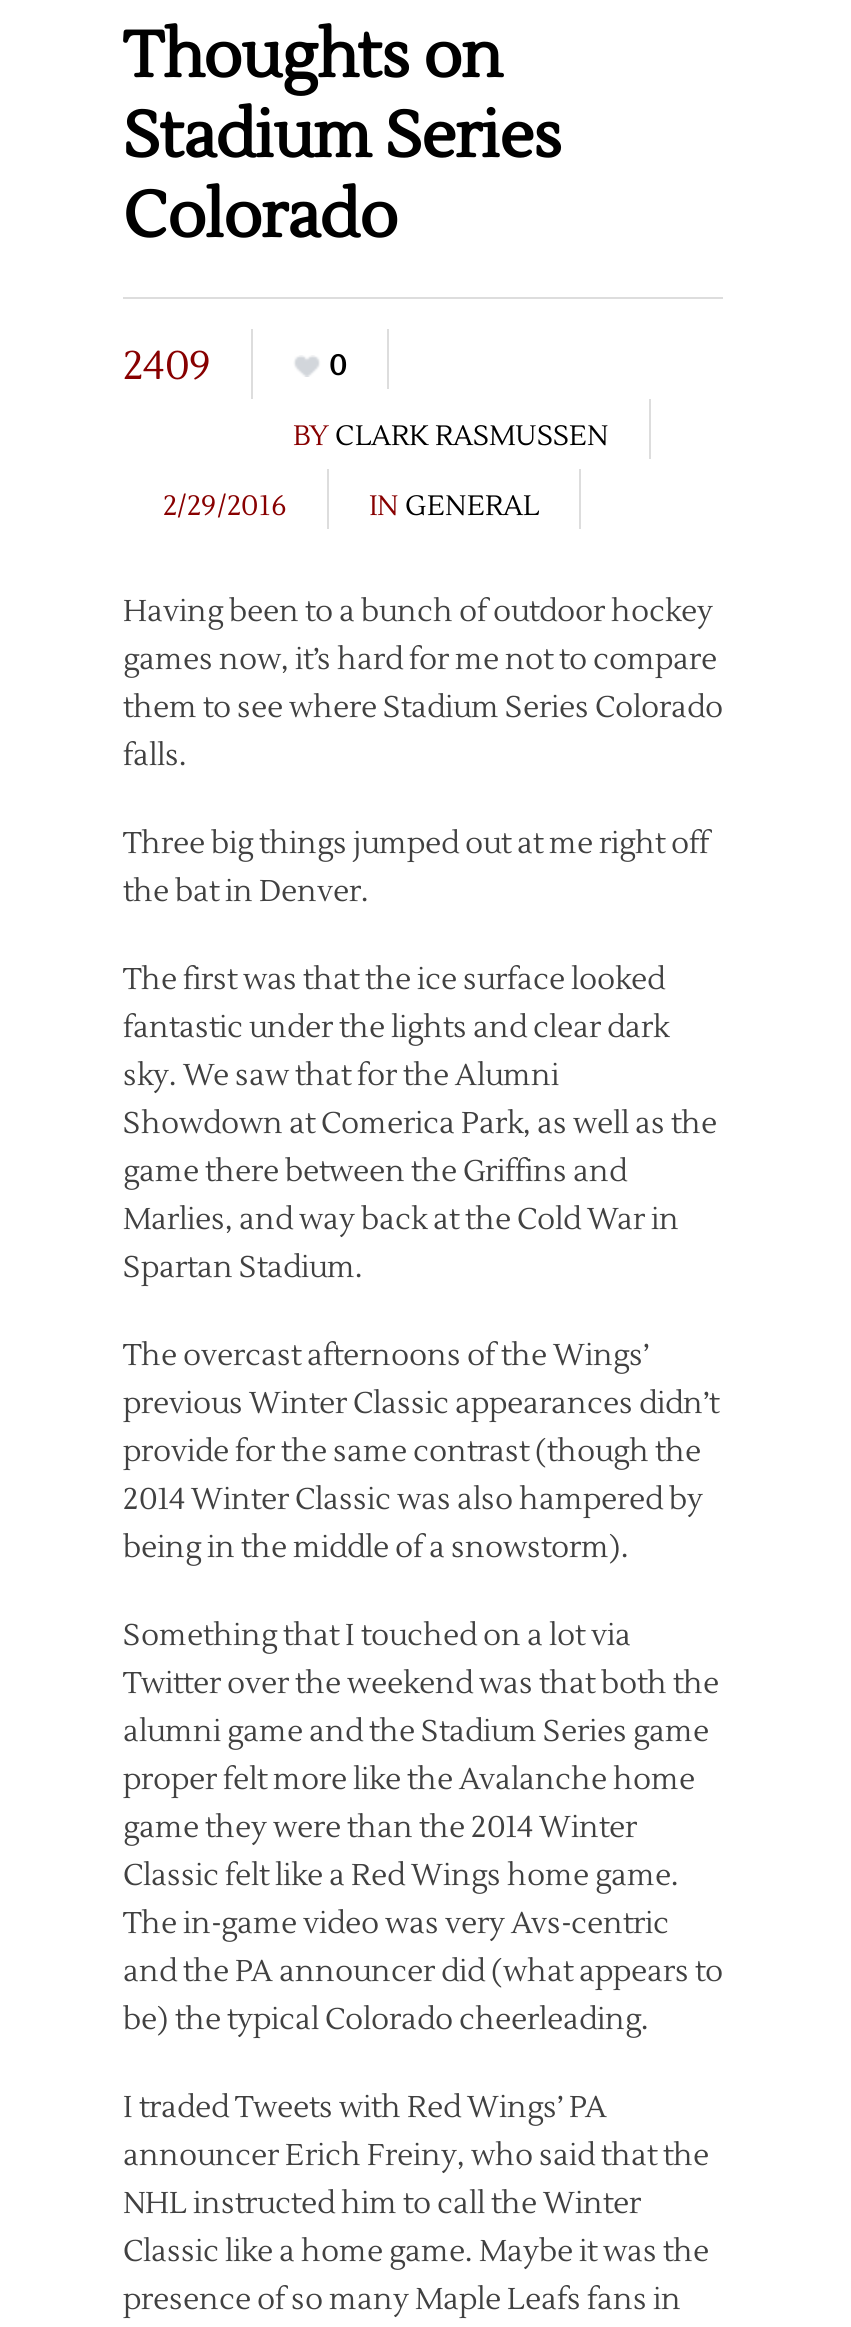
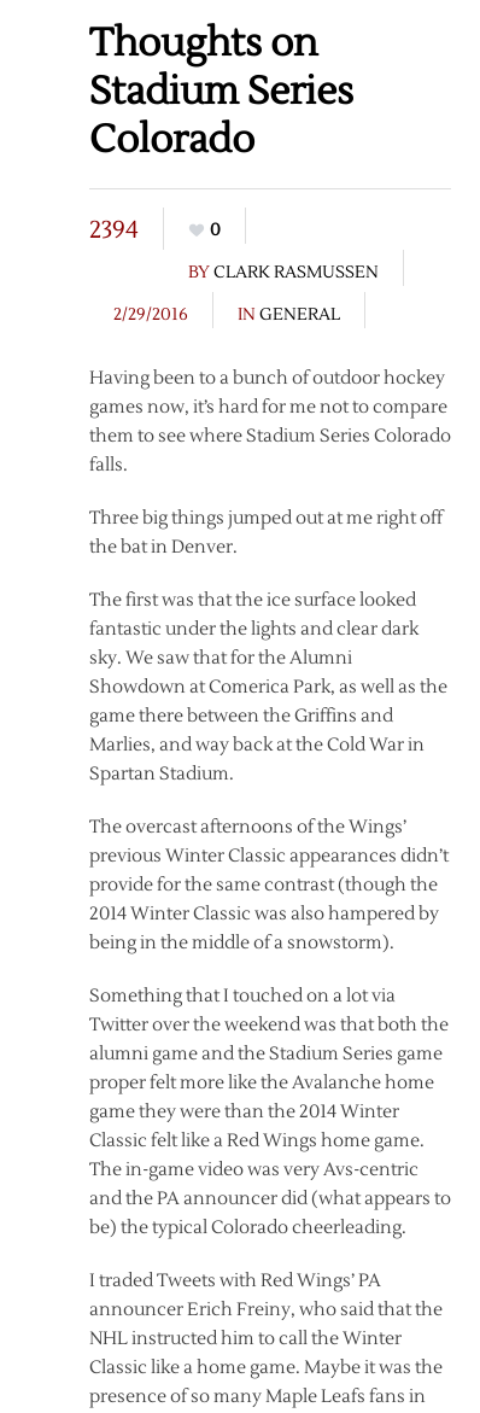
- 2409
+ 2394
